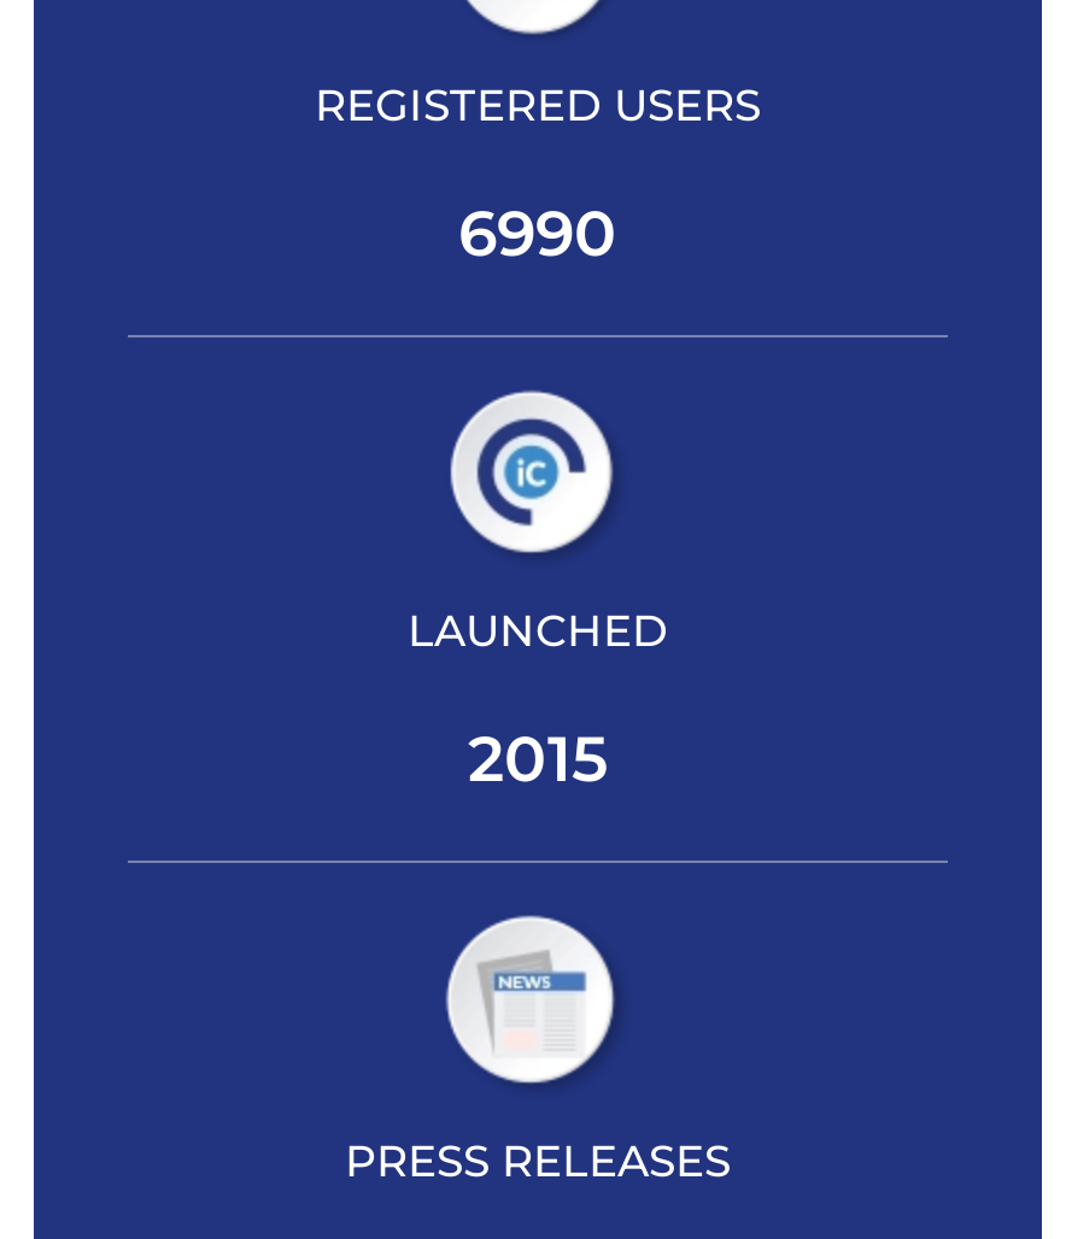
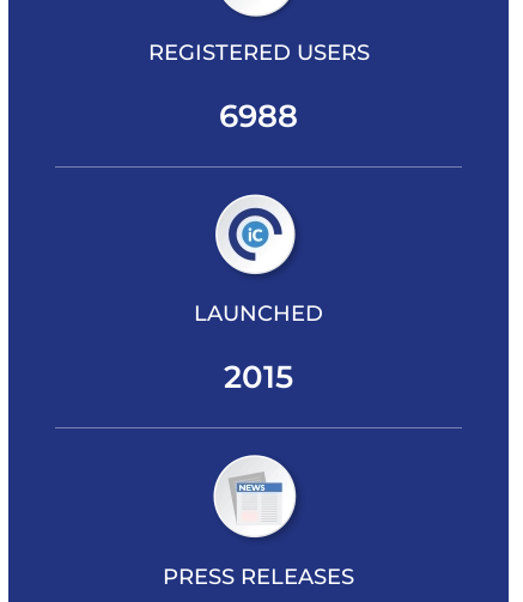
- 6990
+ 6988
